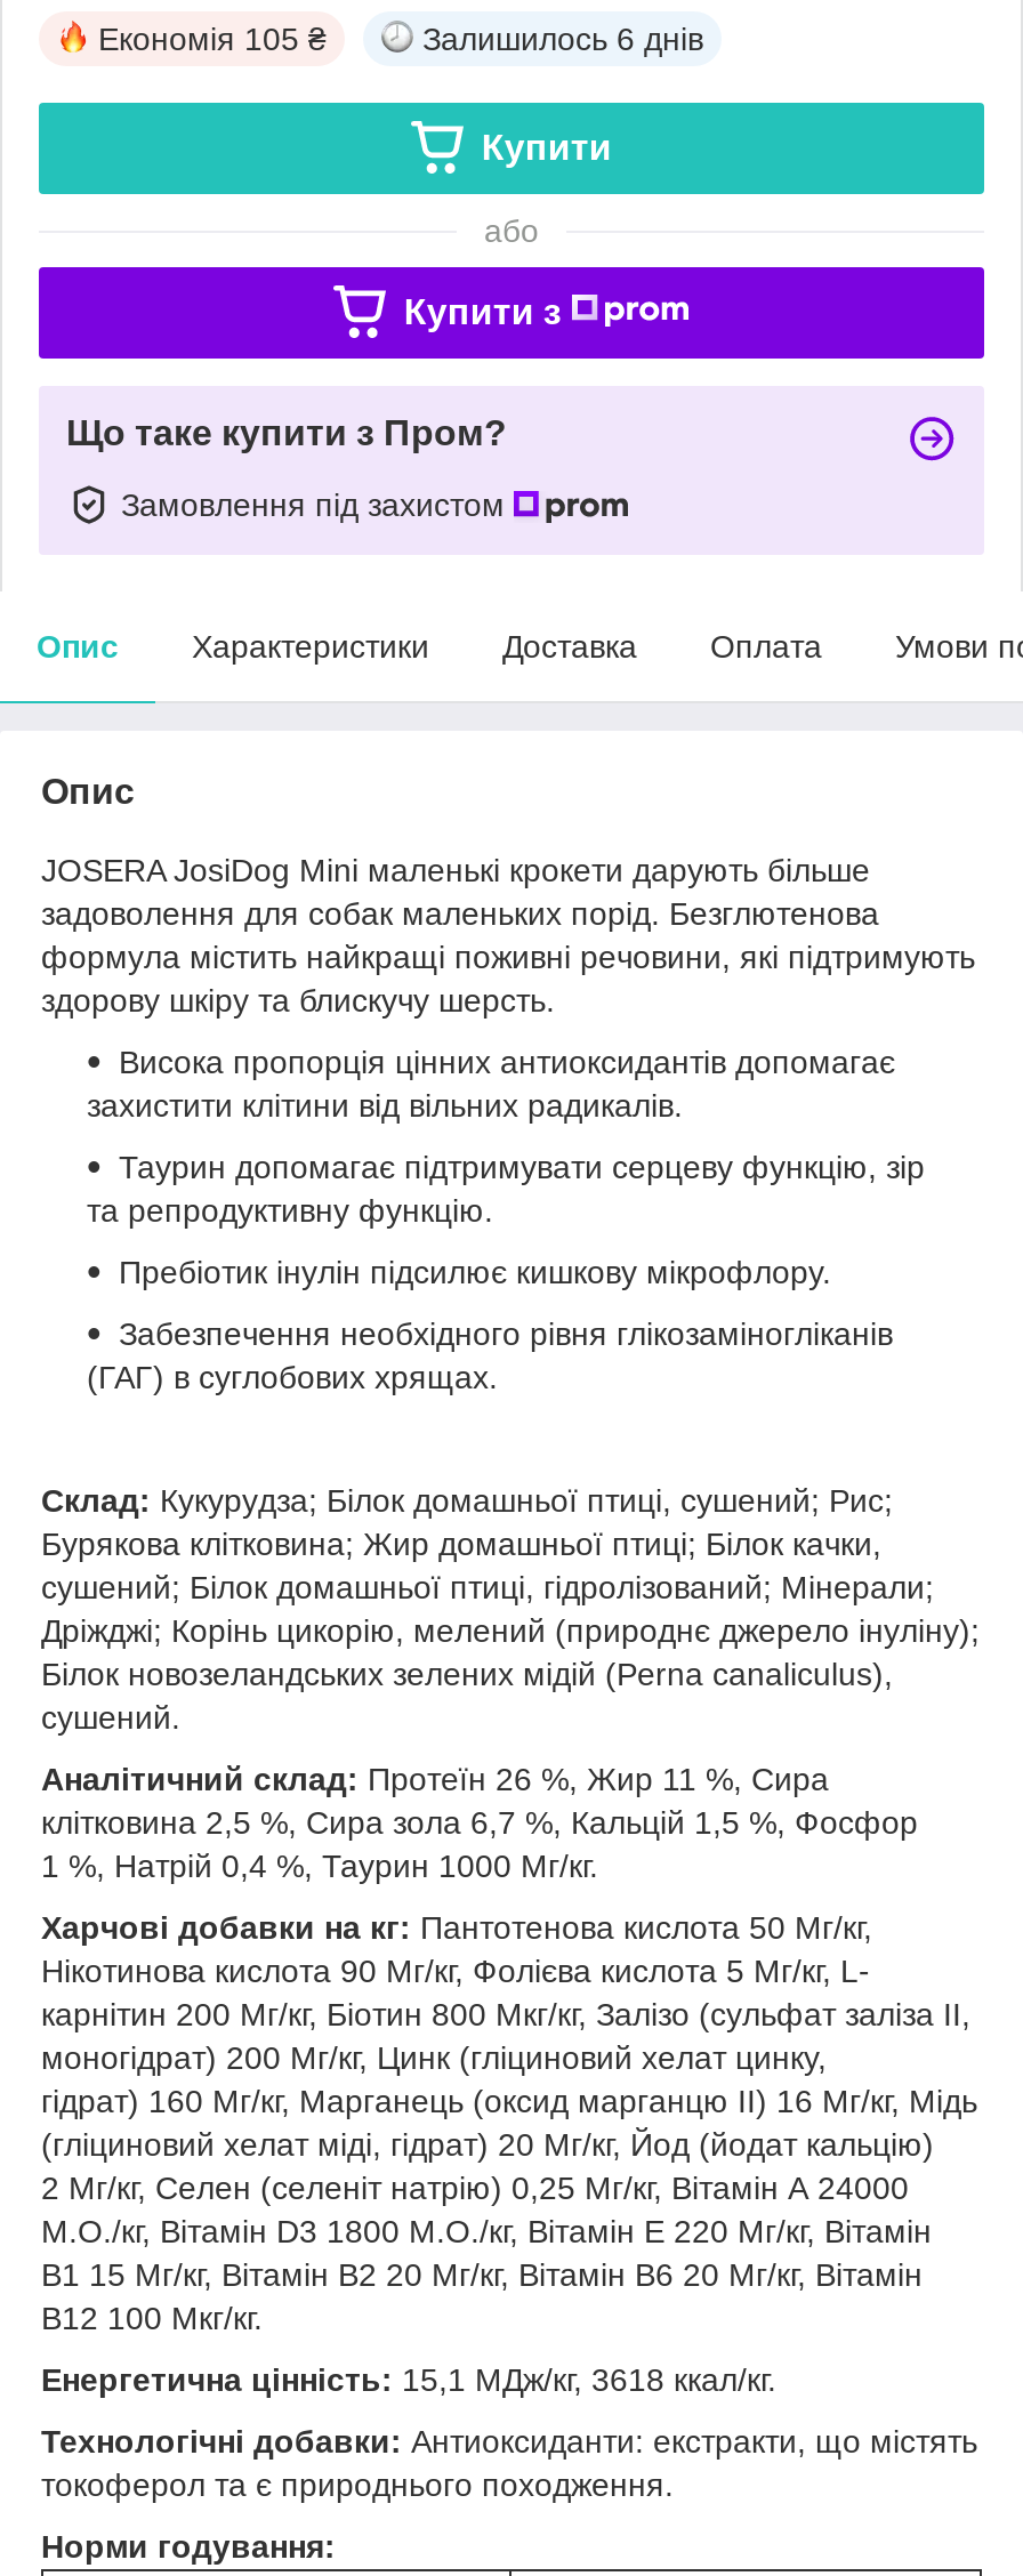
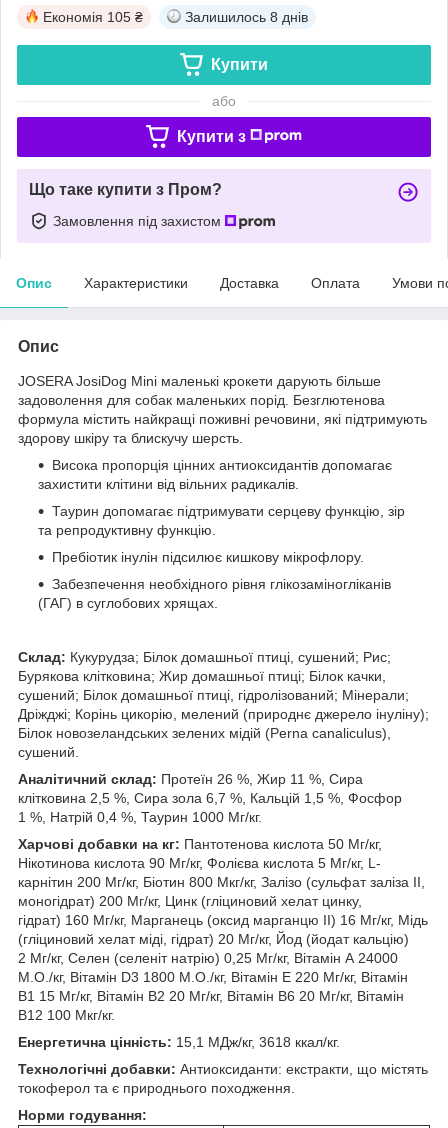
- Залишилось 6 днів
+ Залишилось 8 днів
